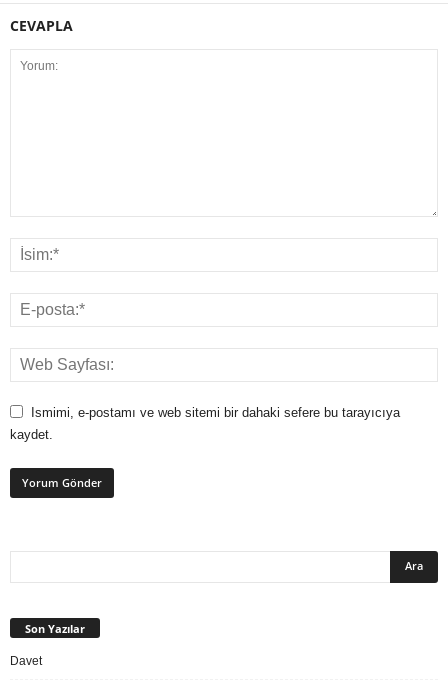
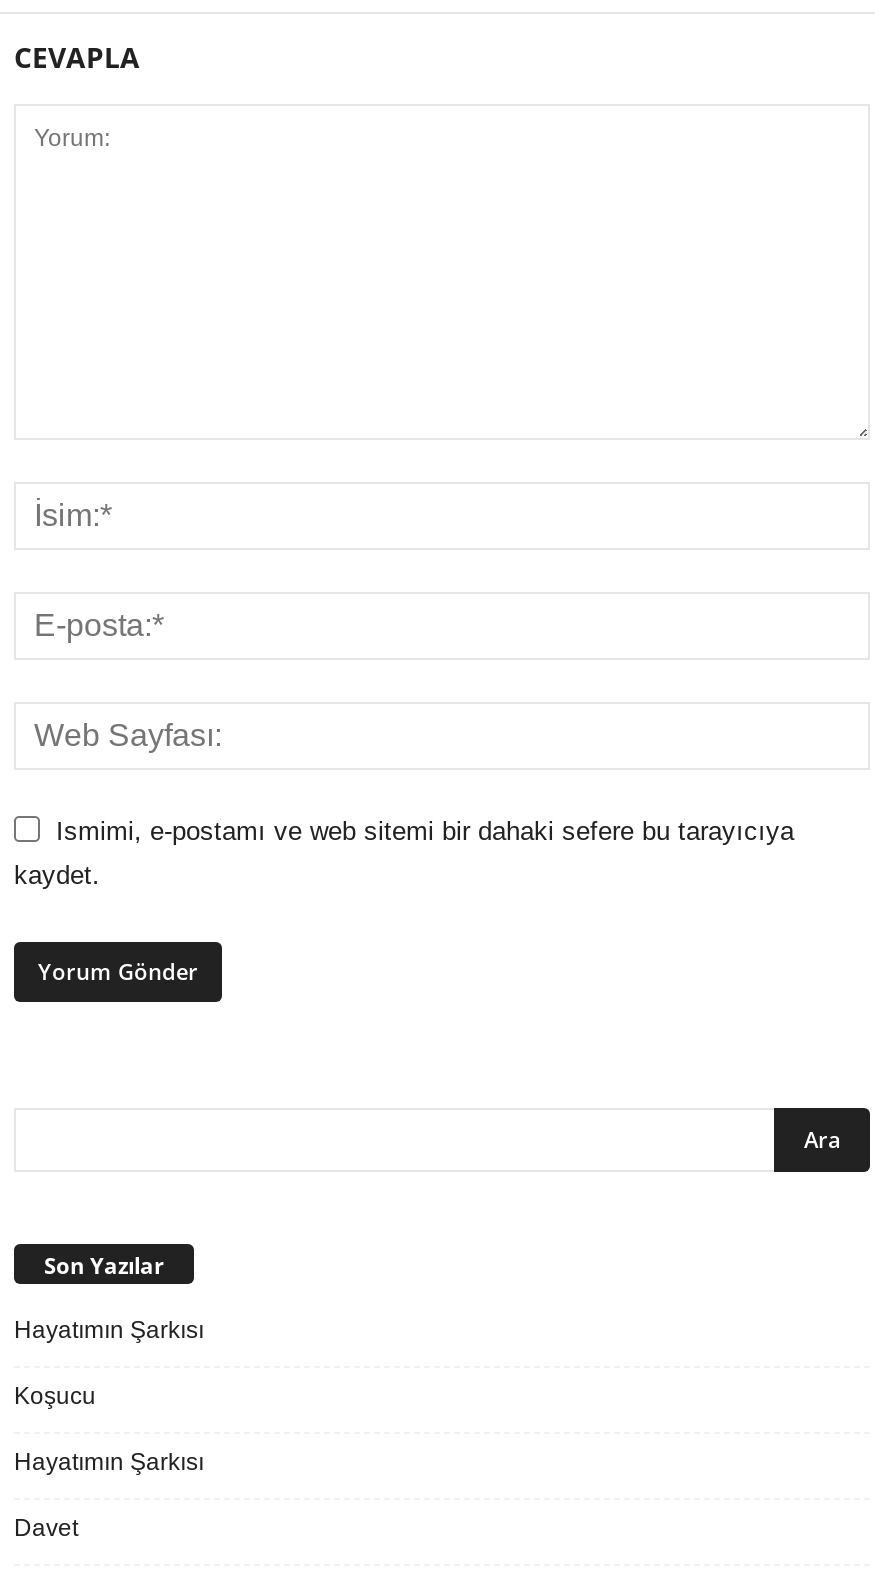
+ Hayatımın Şarkısı
+ Koşucu
+ Hayatımın Şarkısı
